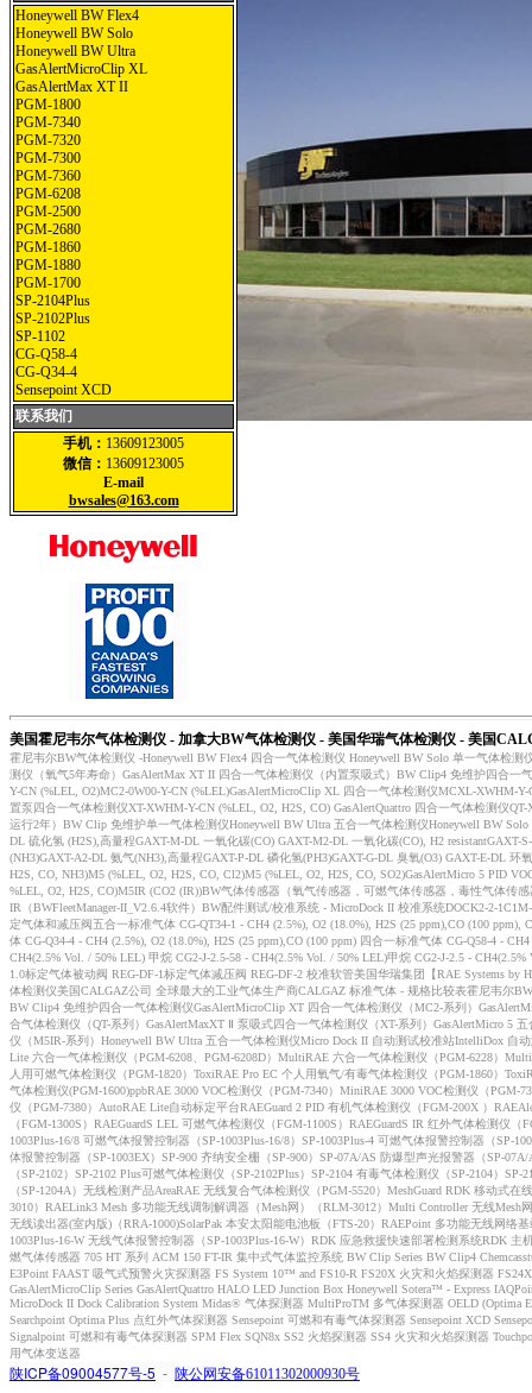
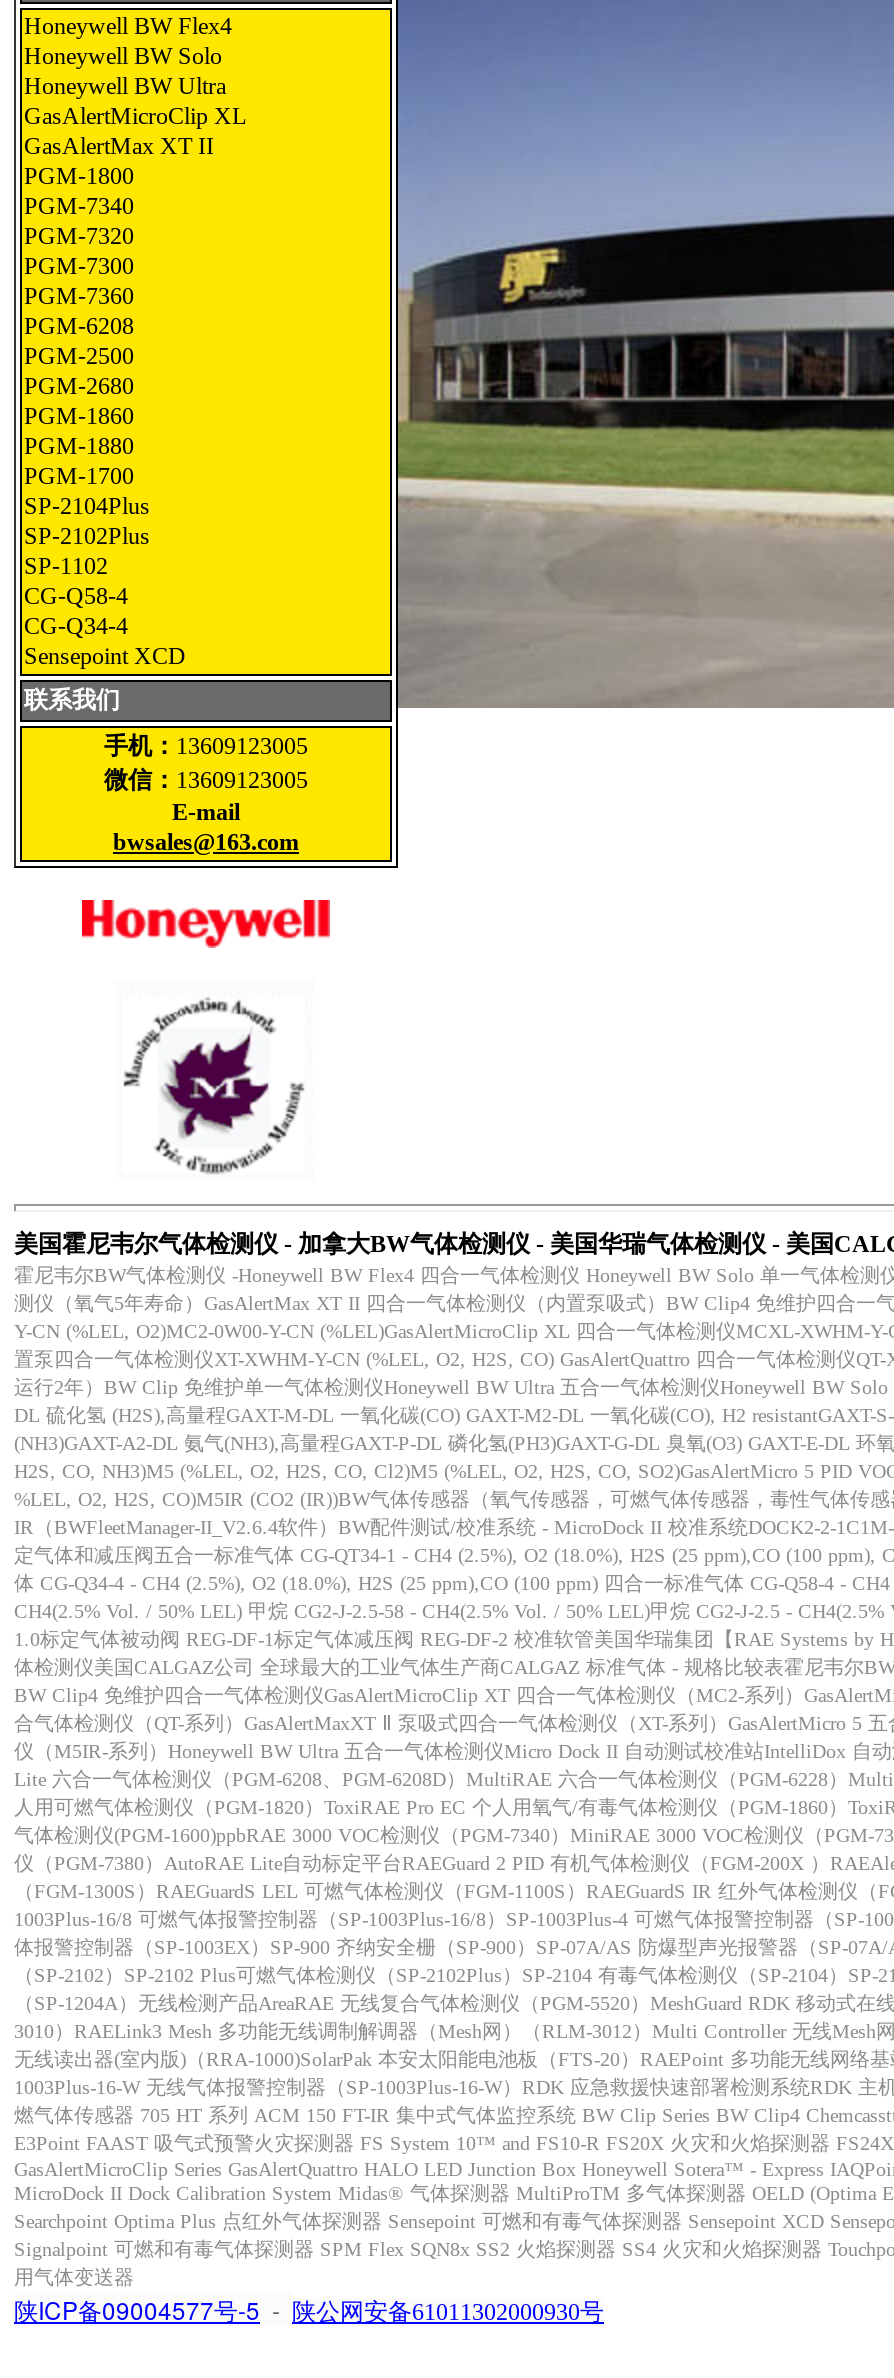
- [image]
+ [image]
